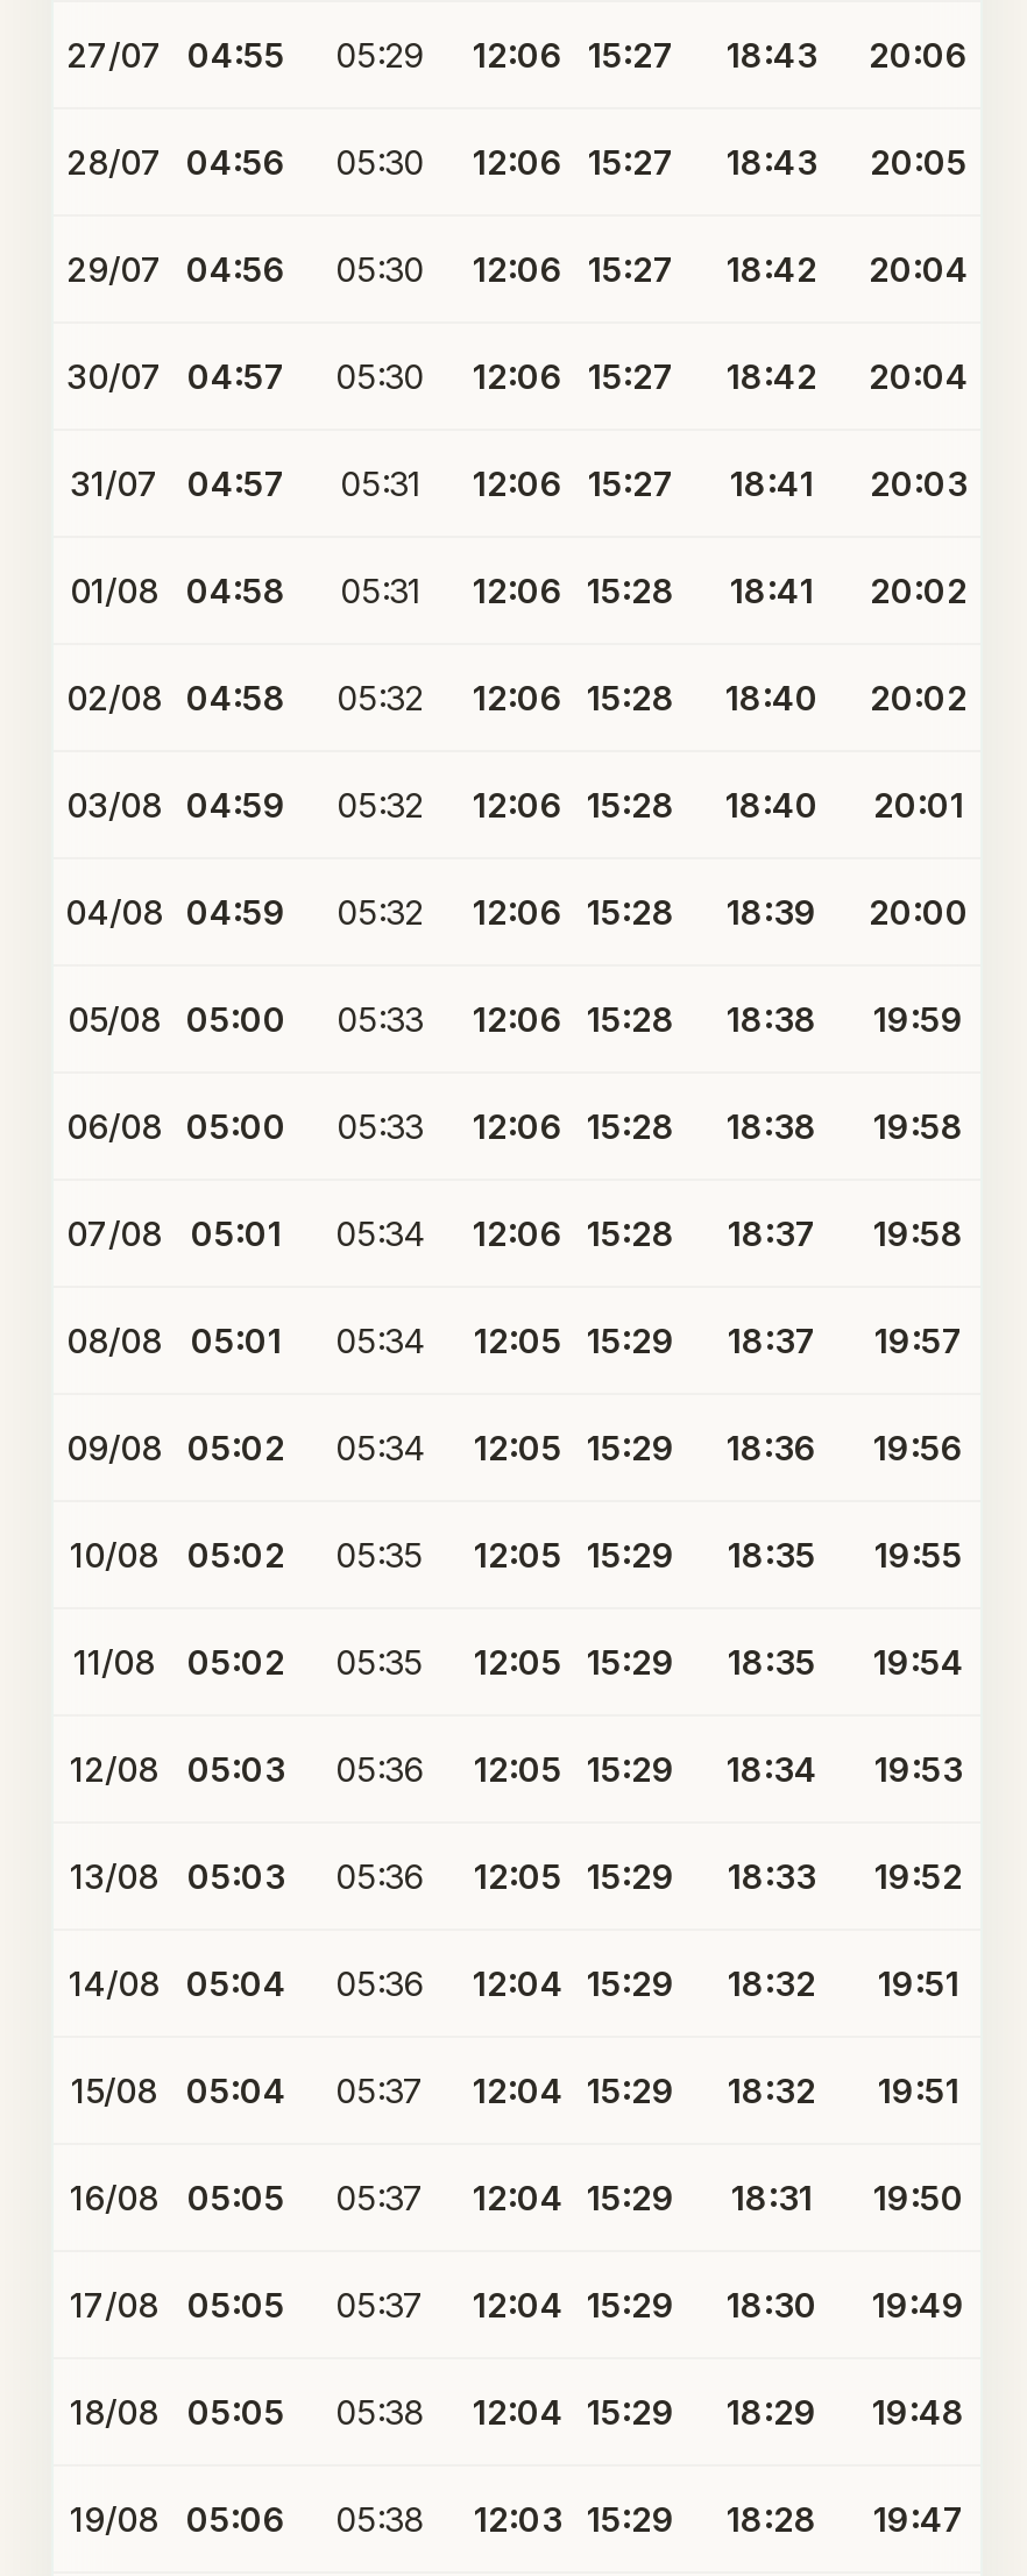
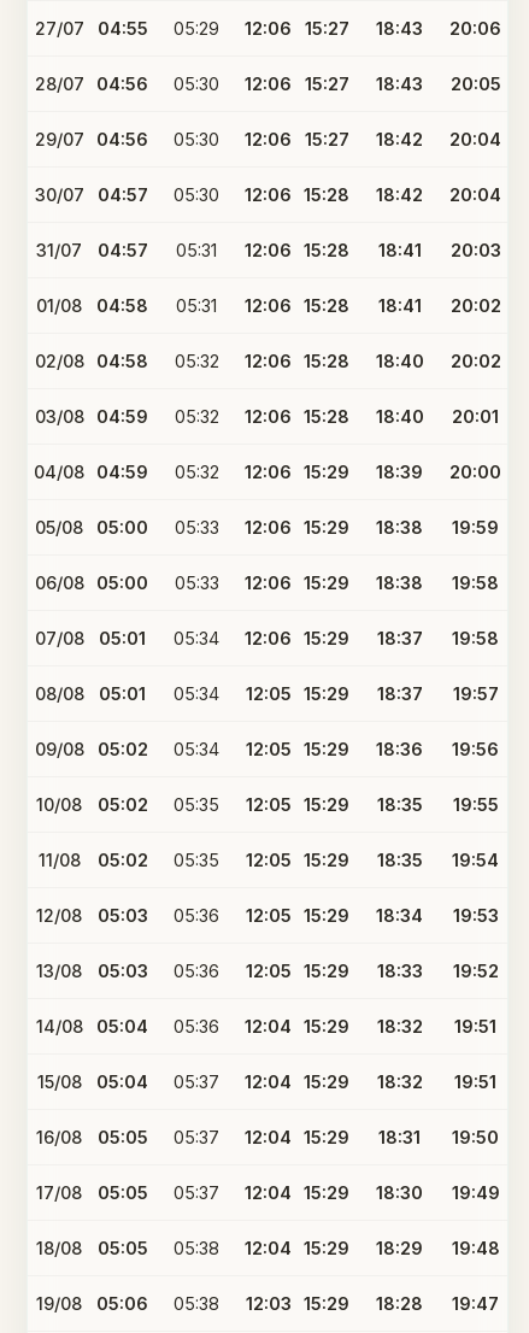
- 12:06
- 15:27
+ 12:06 15:28

- 12:06
- 15:27
+ 12:06 15:28

- 04/08 04:59 05:32 12:06 15:28 18:39 20:00
+ 04/08 04:59 05:32 12:06 15:29 18:39 20:00

- 05/08 05:00 05:33 12:06 15:28 18:38 19:59
+ 05/08 05:00 05:33 12:06 15:29 18:38 19:59

- 06/08 05:00 05:33 12:06 15:28 18:38 19:58
+ 06/08 05:00 05:33 12:06 15:29 18:38 19:58

- 07/08 05:01 05:34 12:06 15:28 18:37 19:58
+ 07/08 05:01 05:34 12:06 15:29 18:37 19:58
